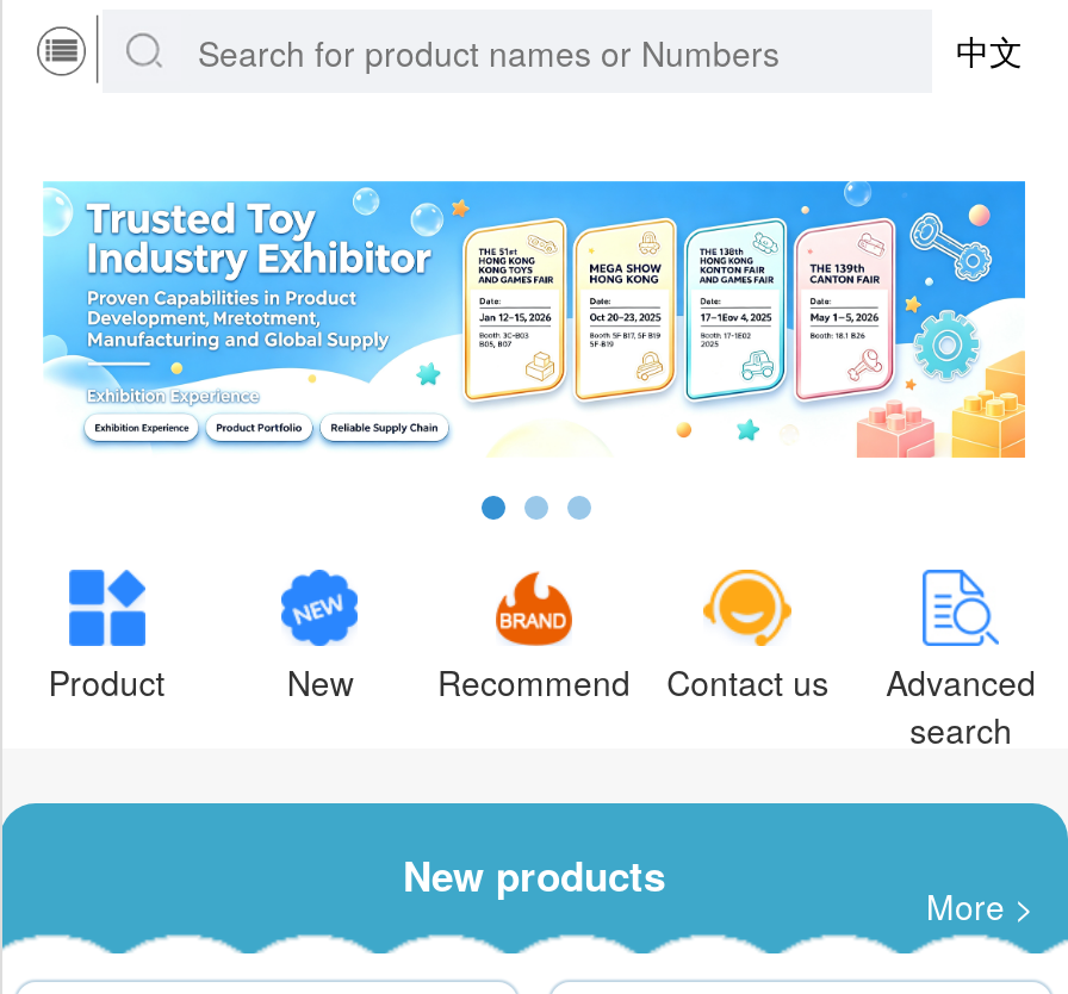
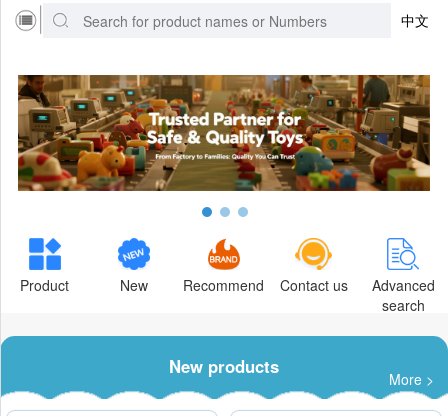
- [image]
+ [image]
